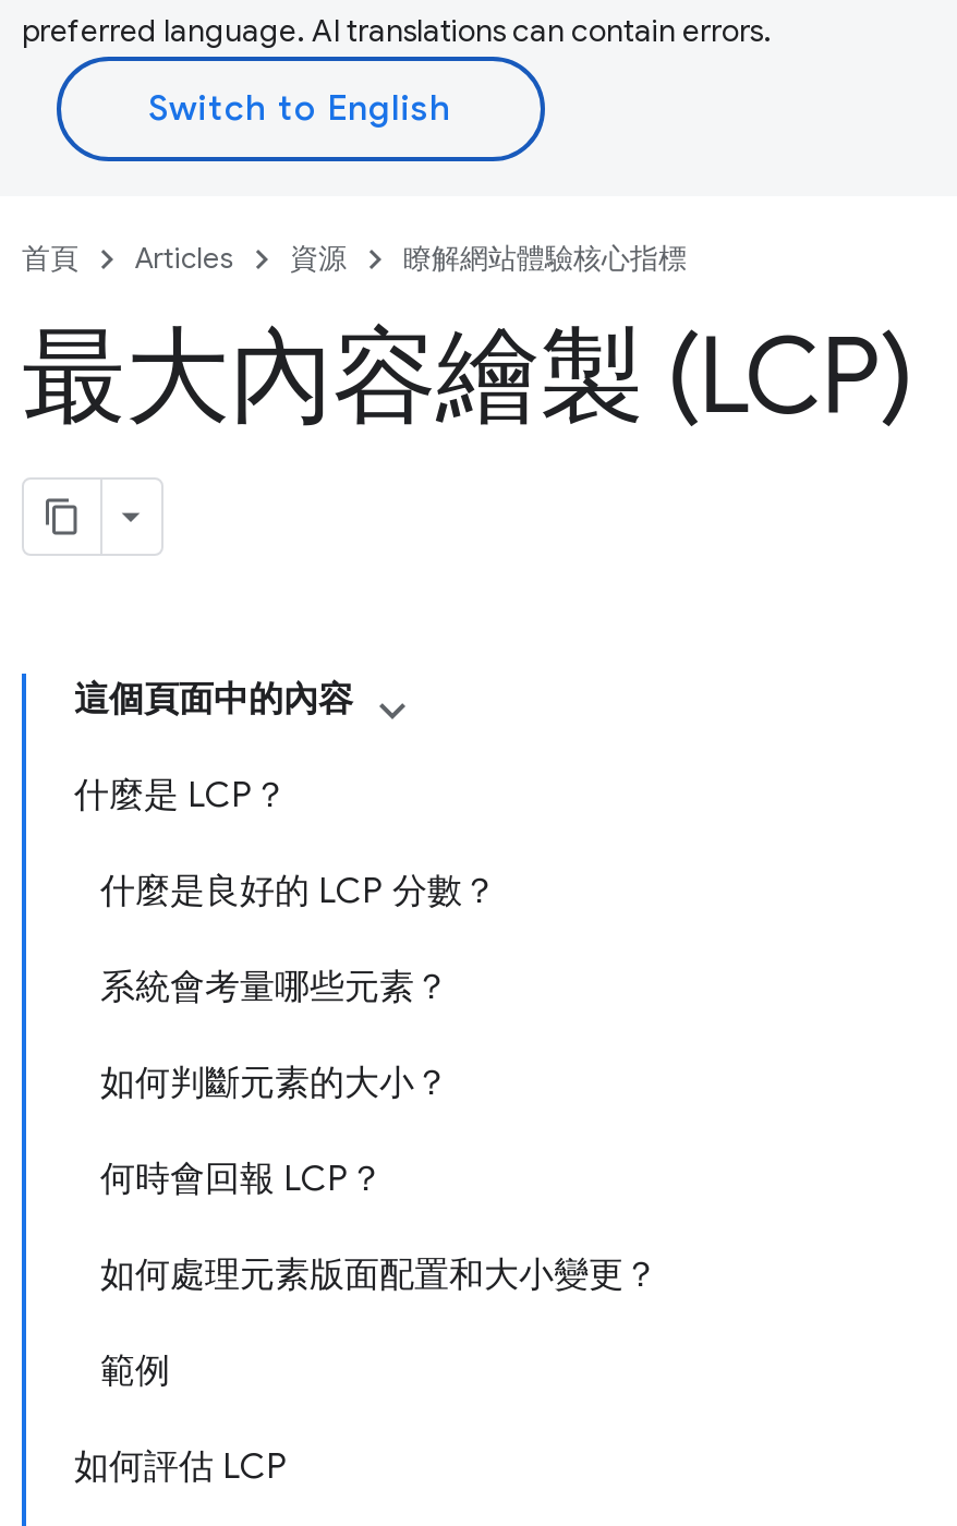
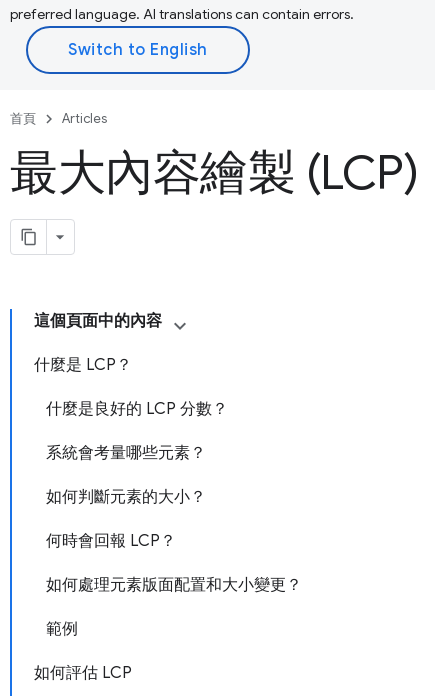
- 資源
- 瞭解網站體驗核心指標
